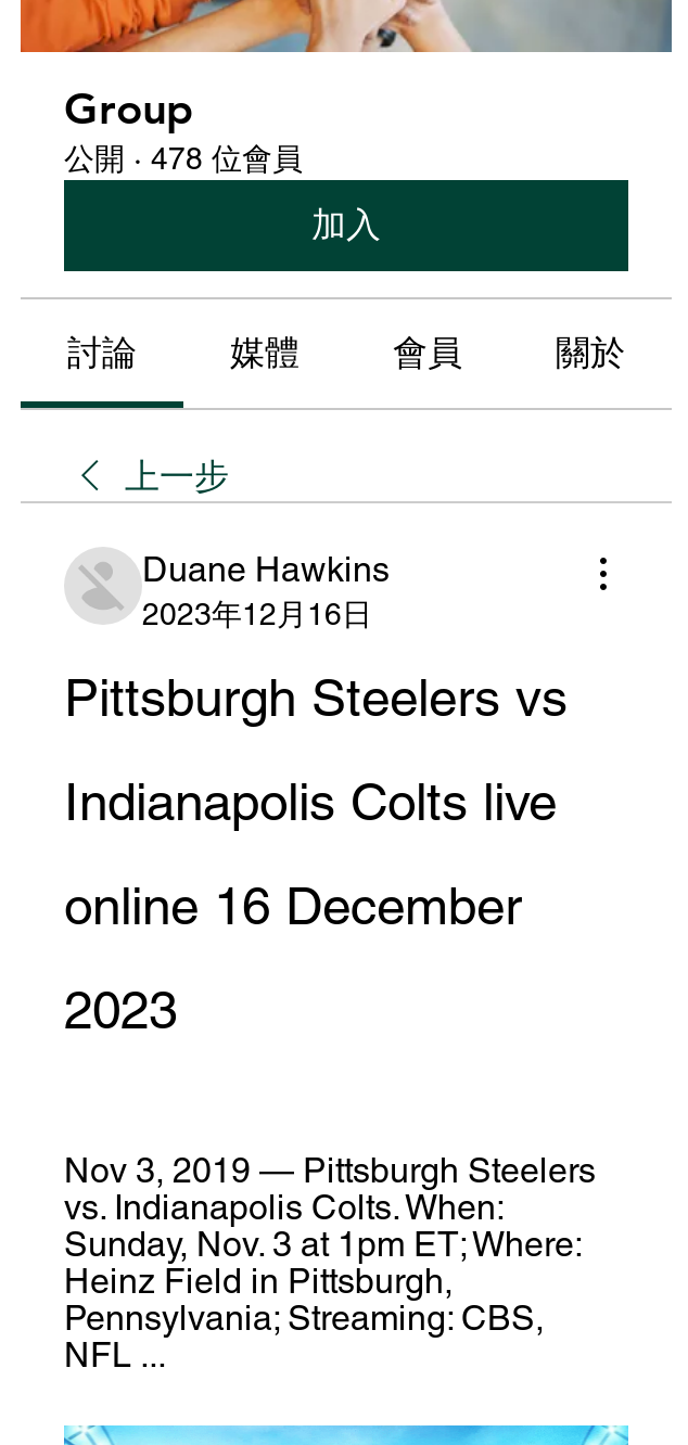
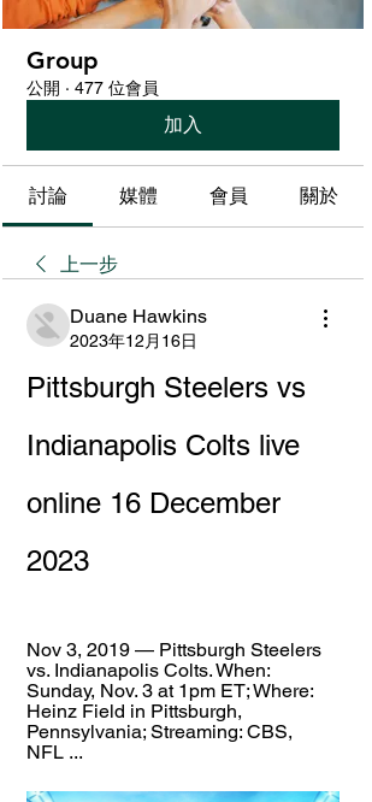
- 公開 · 478 位會員
+ 公開 · 477 位會員
